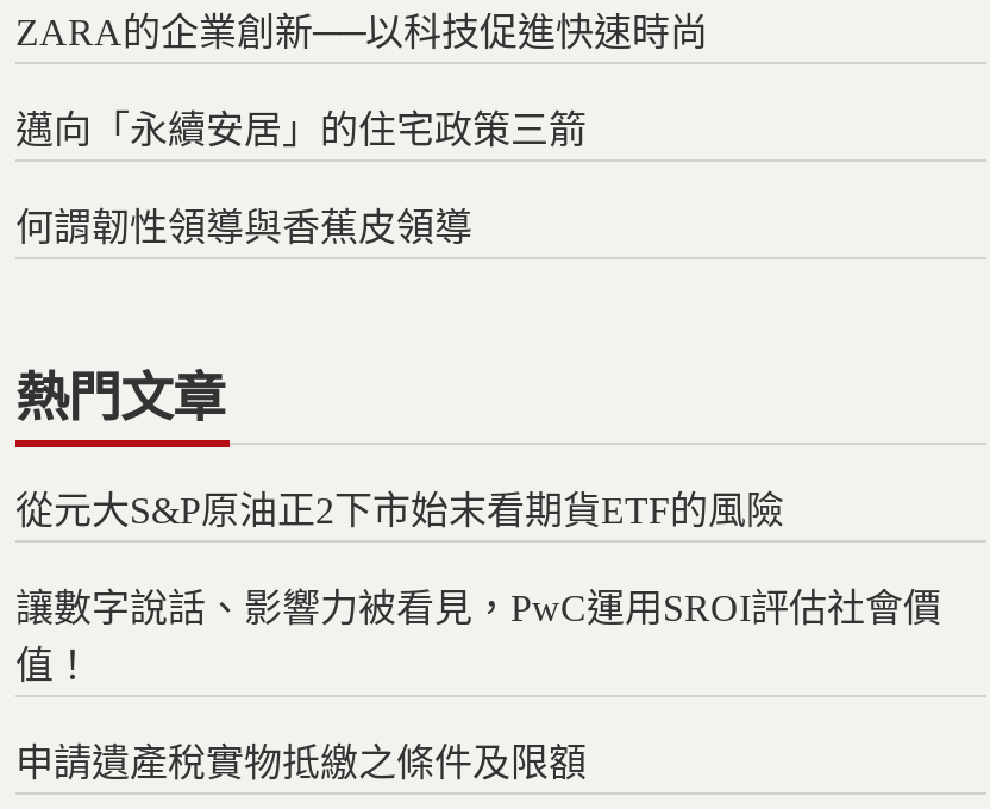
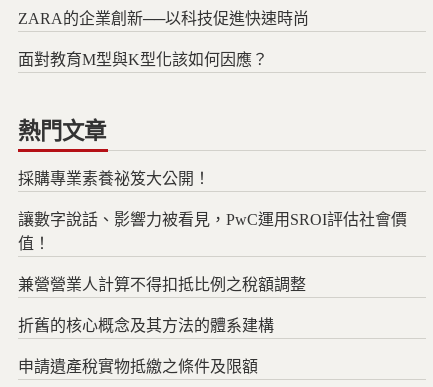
- 邁向「永續安居」的住宅政策三箭
- 何謂韌性領導與香蕉皮領導
+ 面對教育M型與K型化該如何因應？

moved up: 熱門文章

- 從元大S&P原油正2下市始末看期貨ETF的風險
+ 採購專業素養祕笈大公開！

moved up: 讓數字說話、影響力被看見，PwC運用SROI評估社會價 | 值！

+ 兼營營業人計算不得扣抵比例之稅額調整
+ 折舊的核心概念及其方法的體系建構
